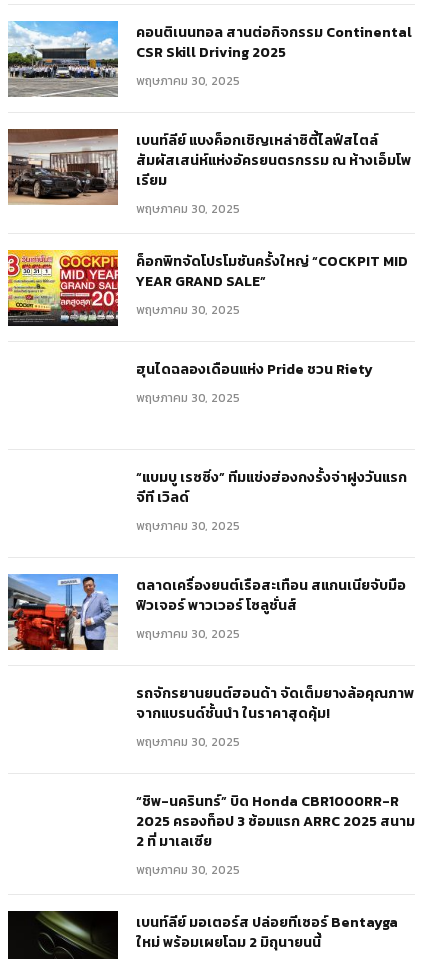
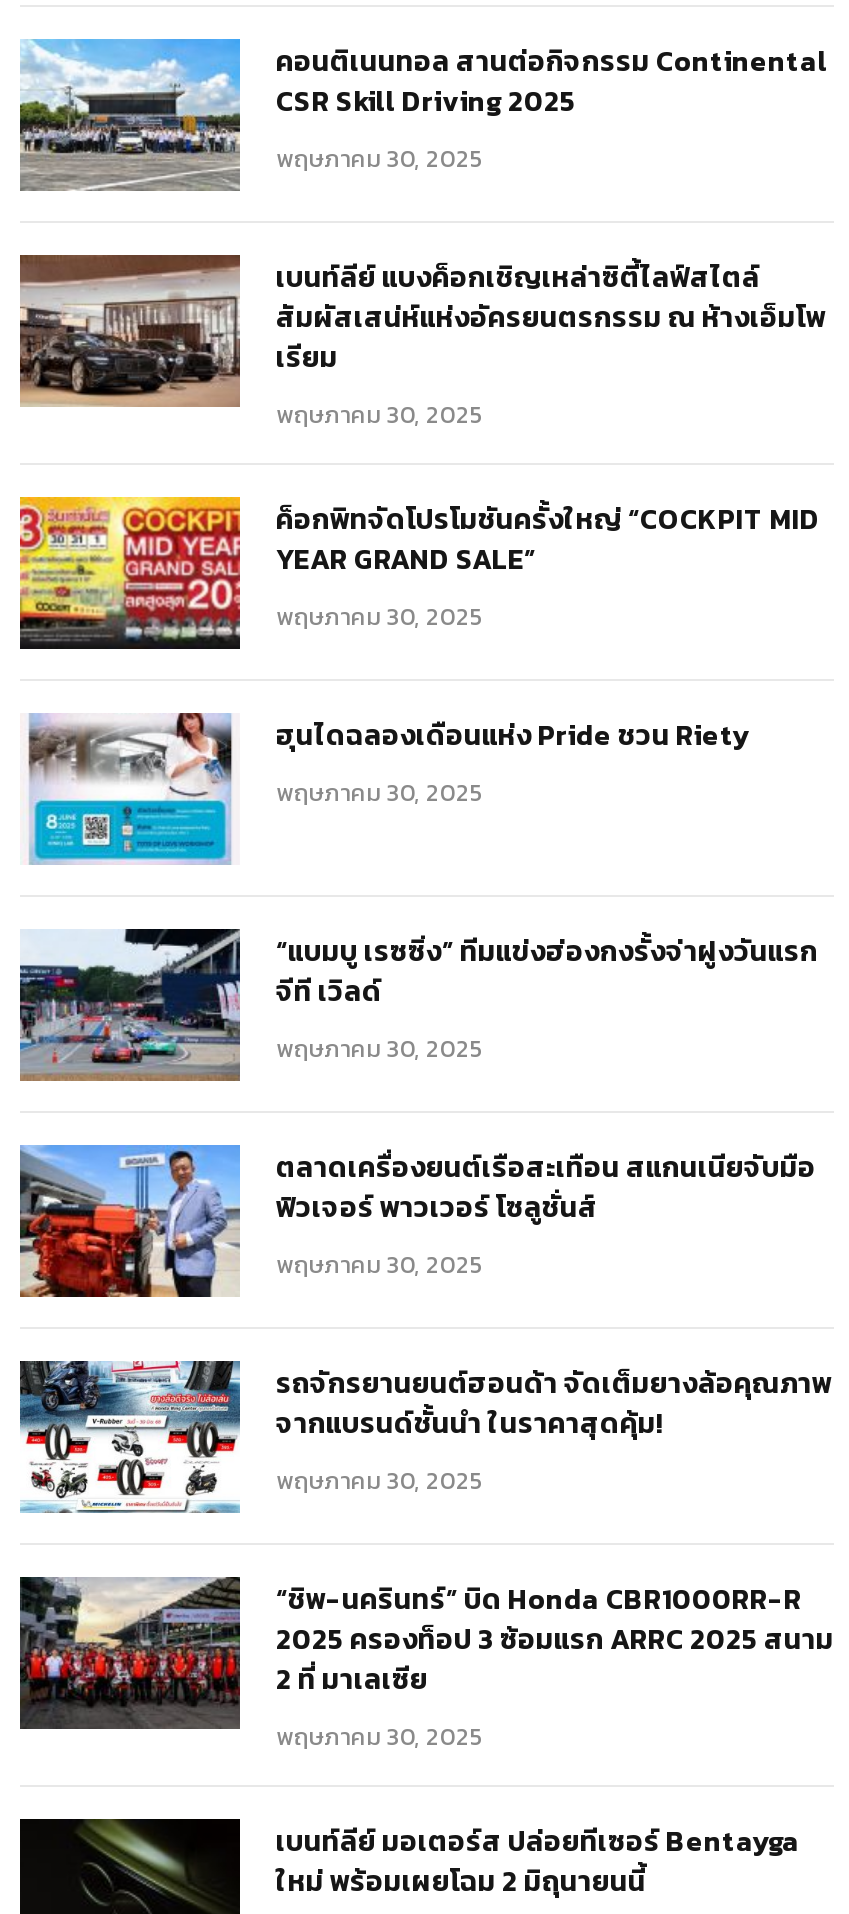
+ [image]

+ [image]

+ [image]

+ [image]
